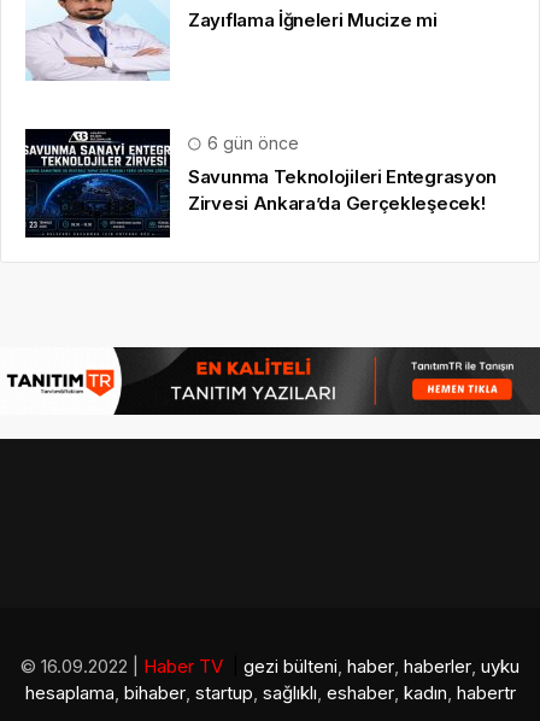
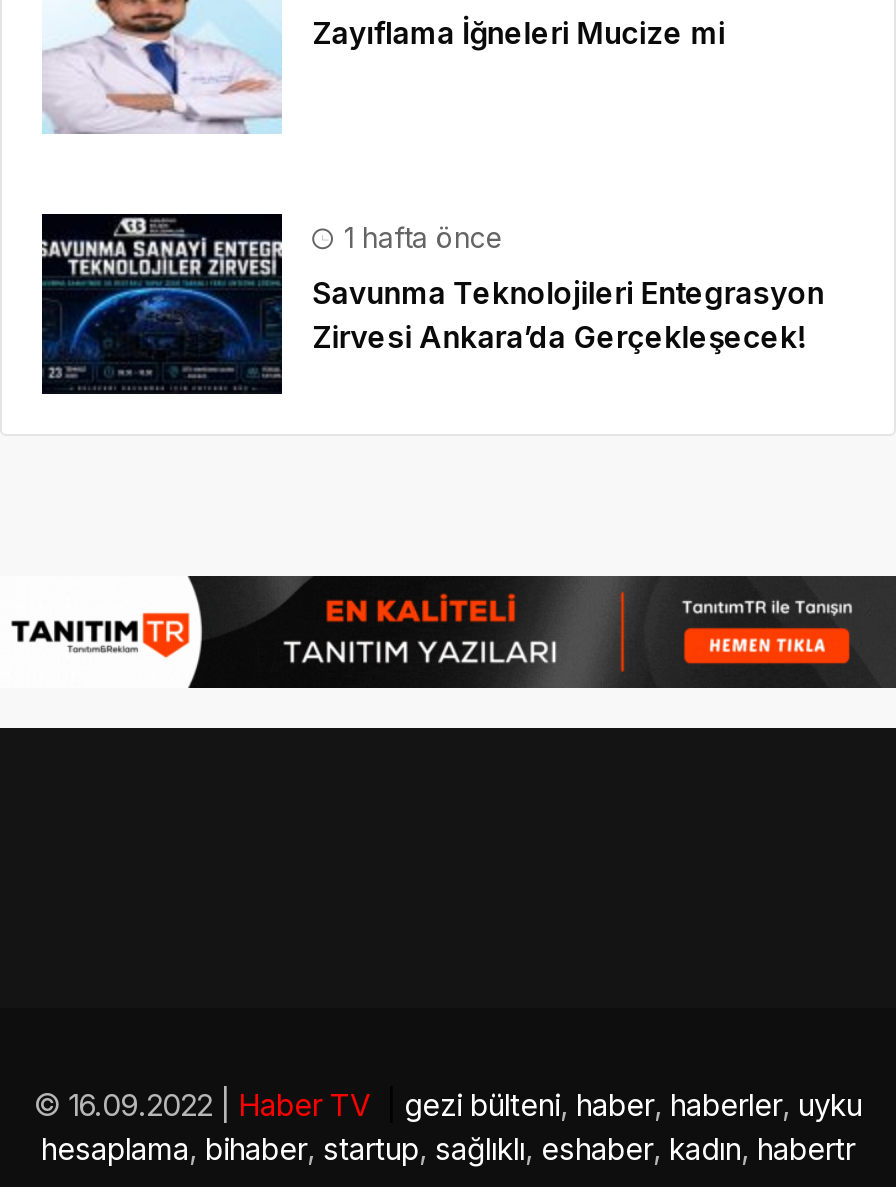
- 6 gün önce
+ 1 hafta önce
